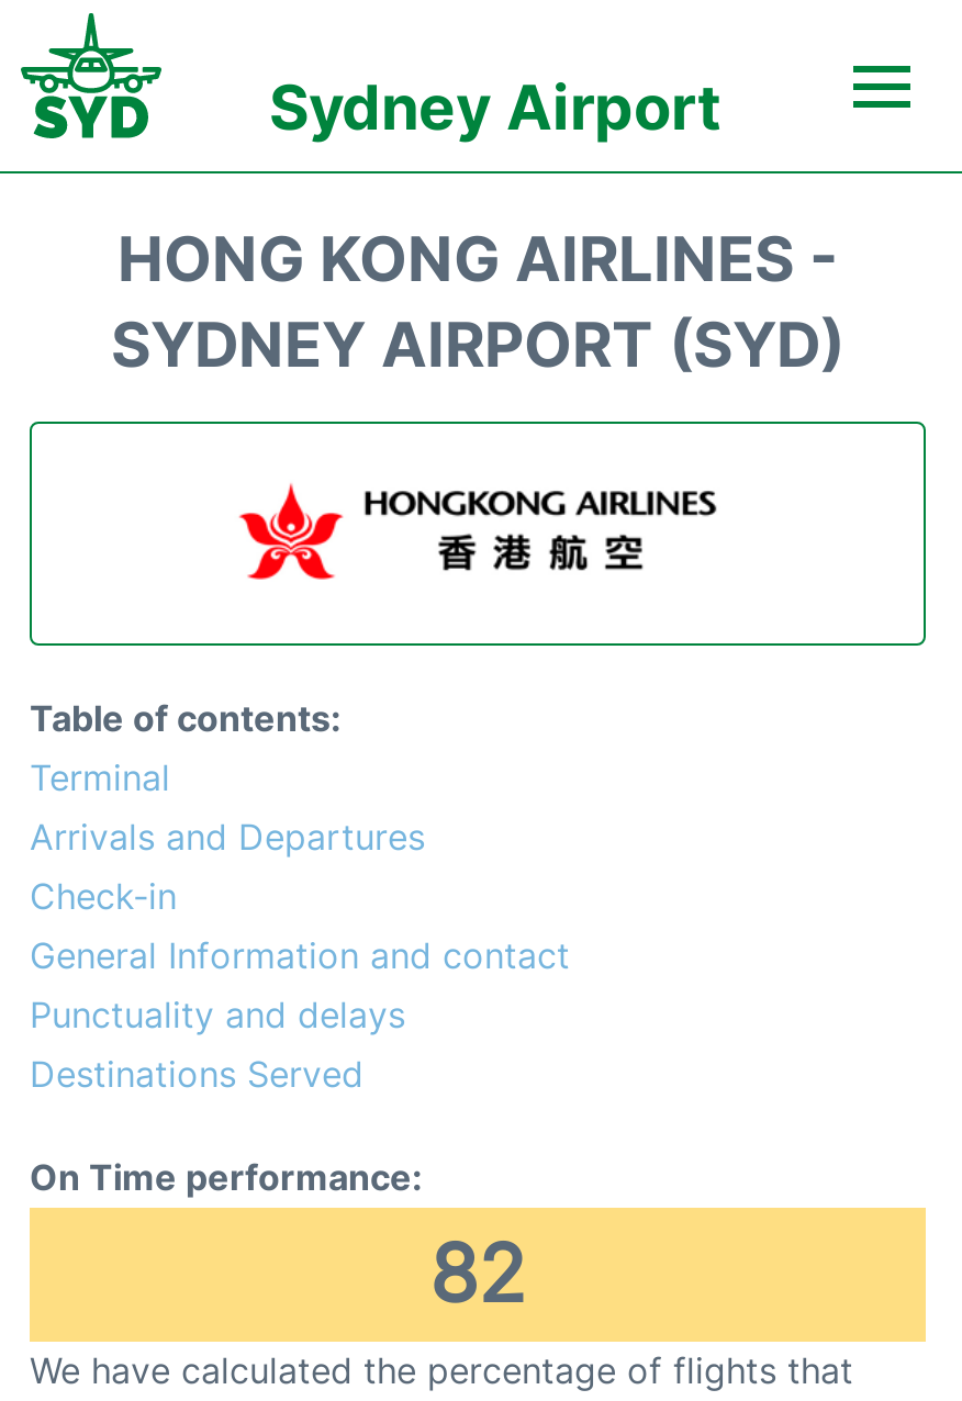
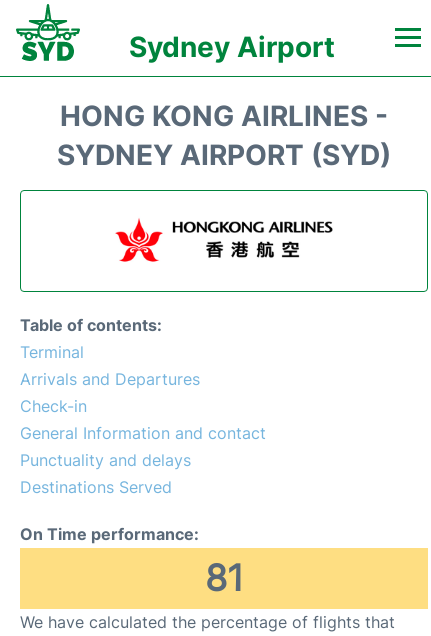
- 82
+ 81
